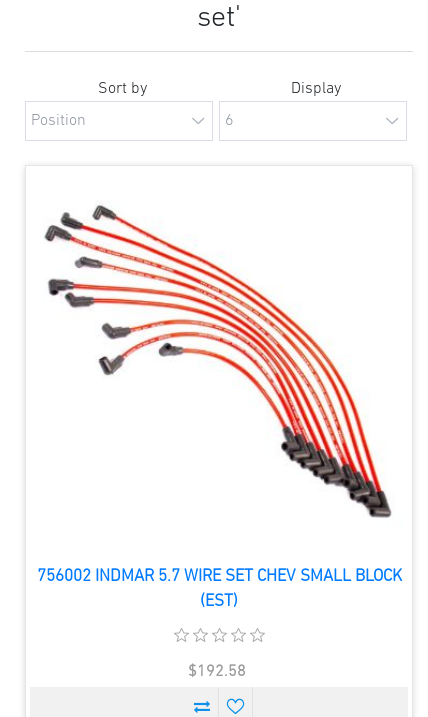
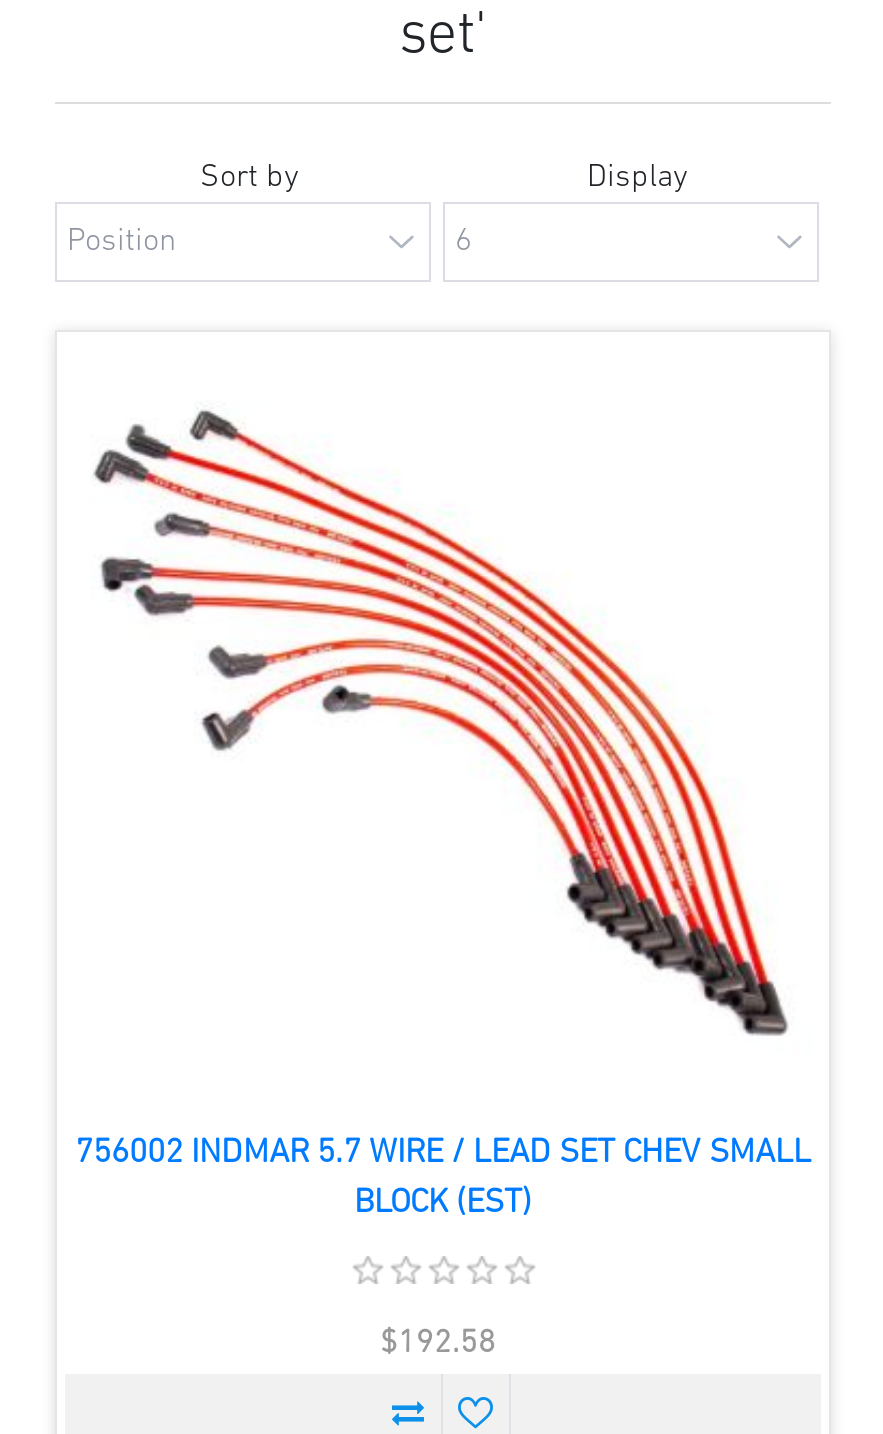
- 756002 INDMAR 5.7 WIRE SET CHEV SMALL BLOCK
+ 756002 INDMAR 5.7 WIRE / LEAD SET CHEV SMALL

- (EST)
+ BLOCK (EST)
